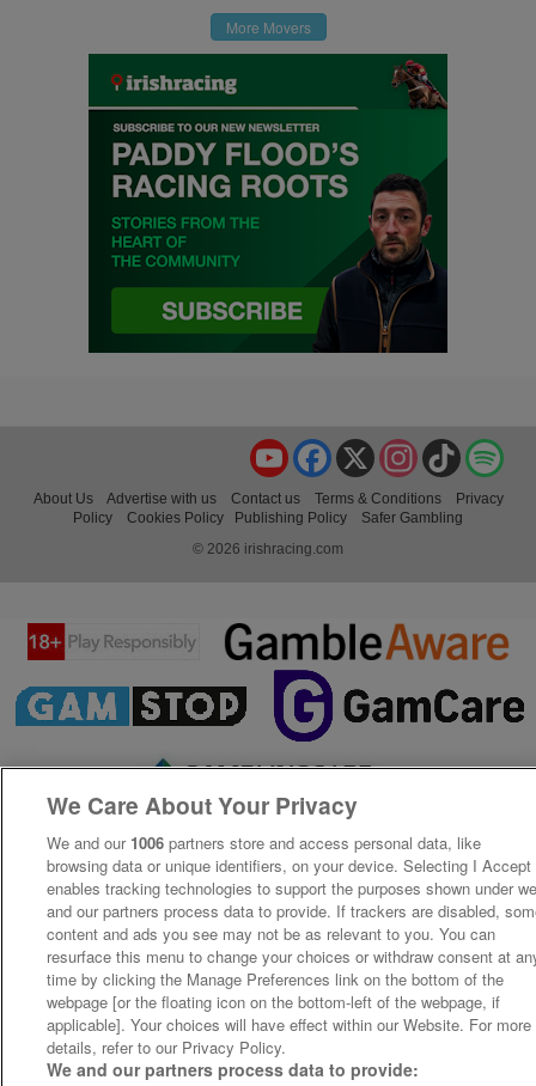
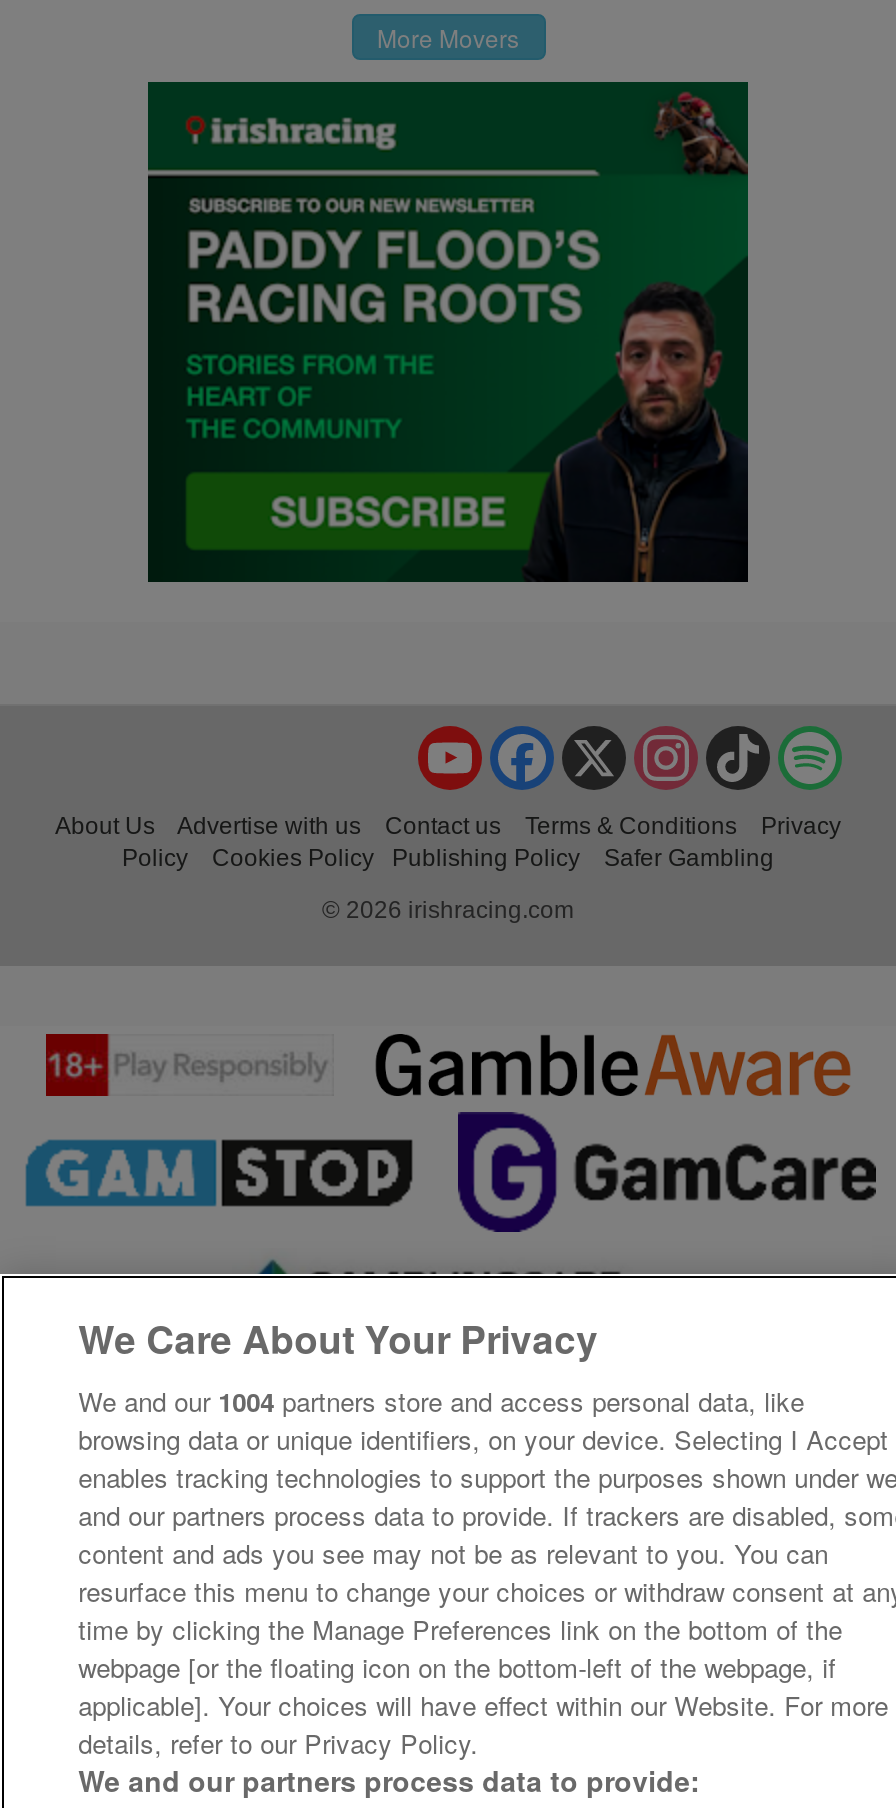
- We and our 1006 partners store and access personal data, like
+ We and our 1004 partners store and access personal data, like
